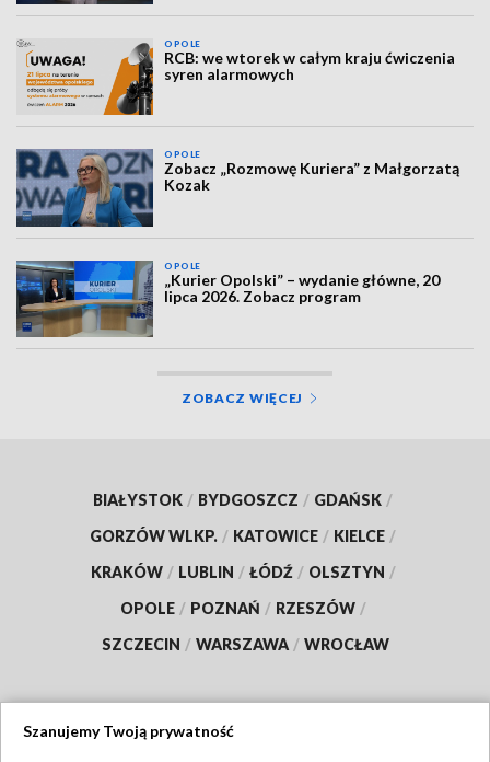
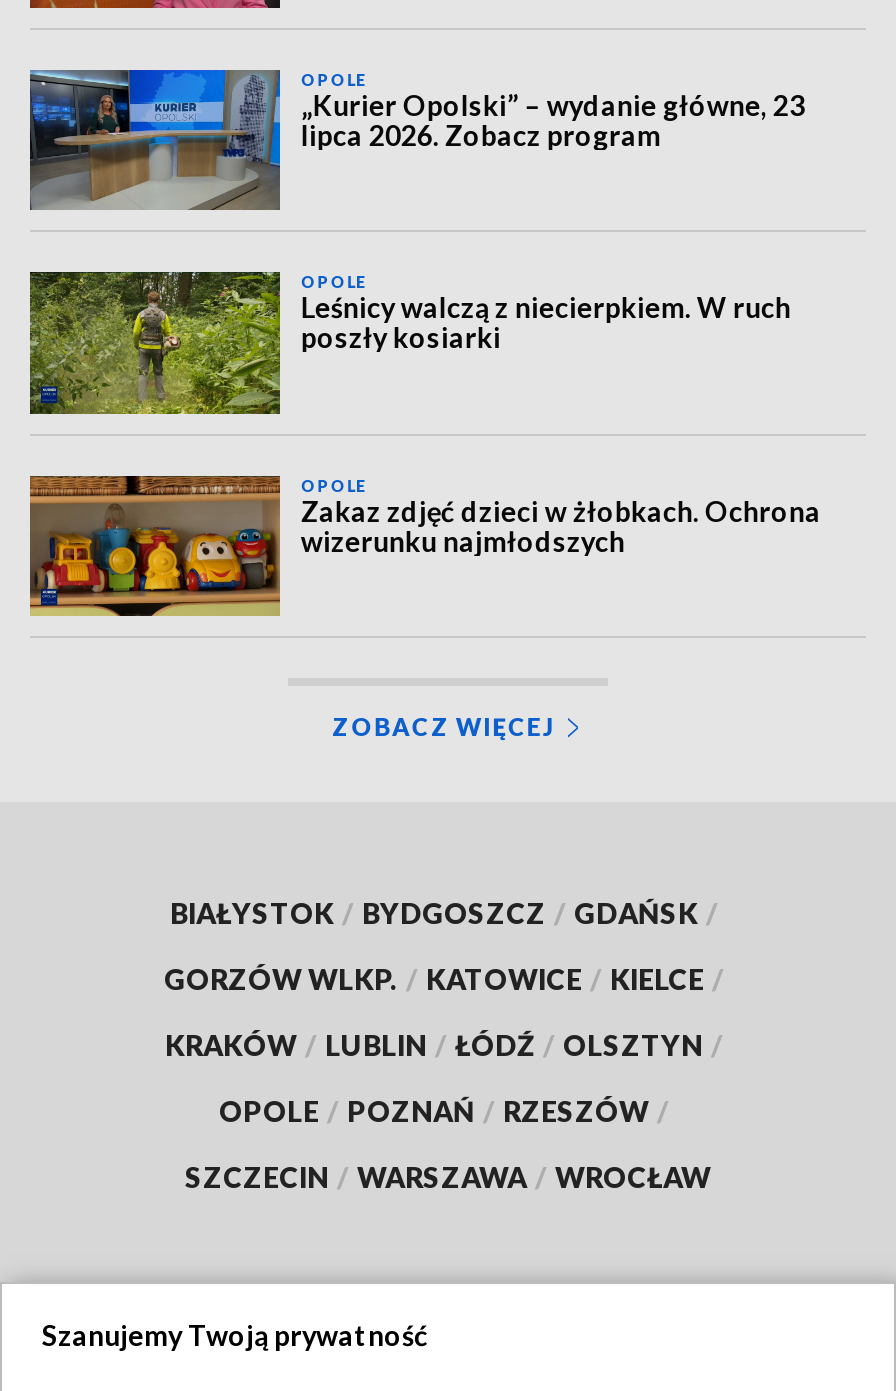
- [image]
- RCB: we wtorek w całym kraju ćwiczenia
- syren alarmowych
+ [image]
+ „Kurier Opolski” – wydanie główne, 23

- [image]
- Zobacz „Rozmowę Kuriera” z Małgorzatą
- Kozak
+ [image]
+ Leśnicy walczą z niecierpkiem. W ruch
+ poszły kosiarki

- [image]
- „Kurier Opolski” – wydanie główne, 20
+ [image]
+ Zakaz zdjęć dzieci w żłobkach. Ochrona
+ wizerunku najmłodszych

moved up: lipca 2026. Zobacz program
